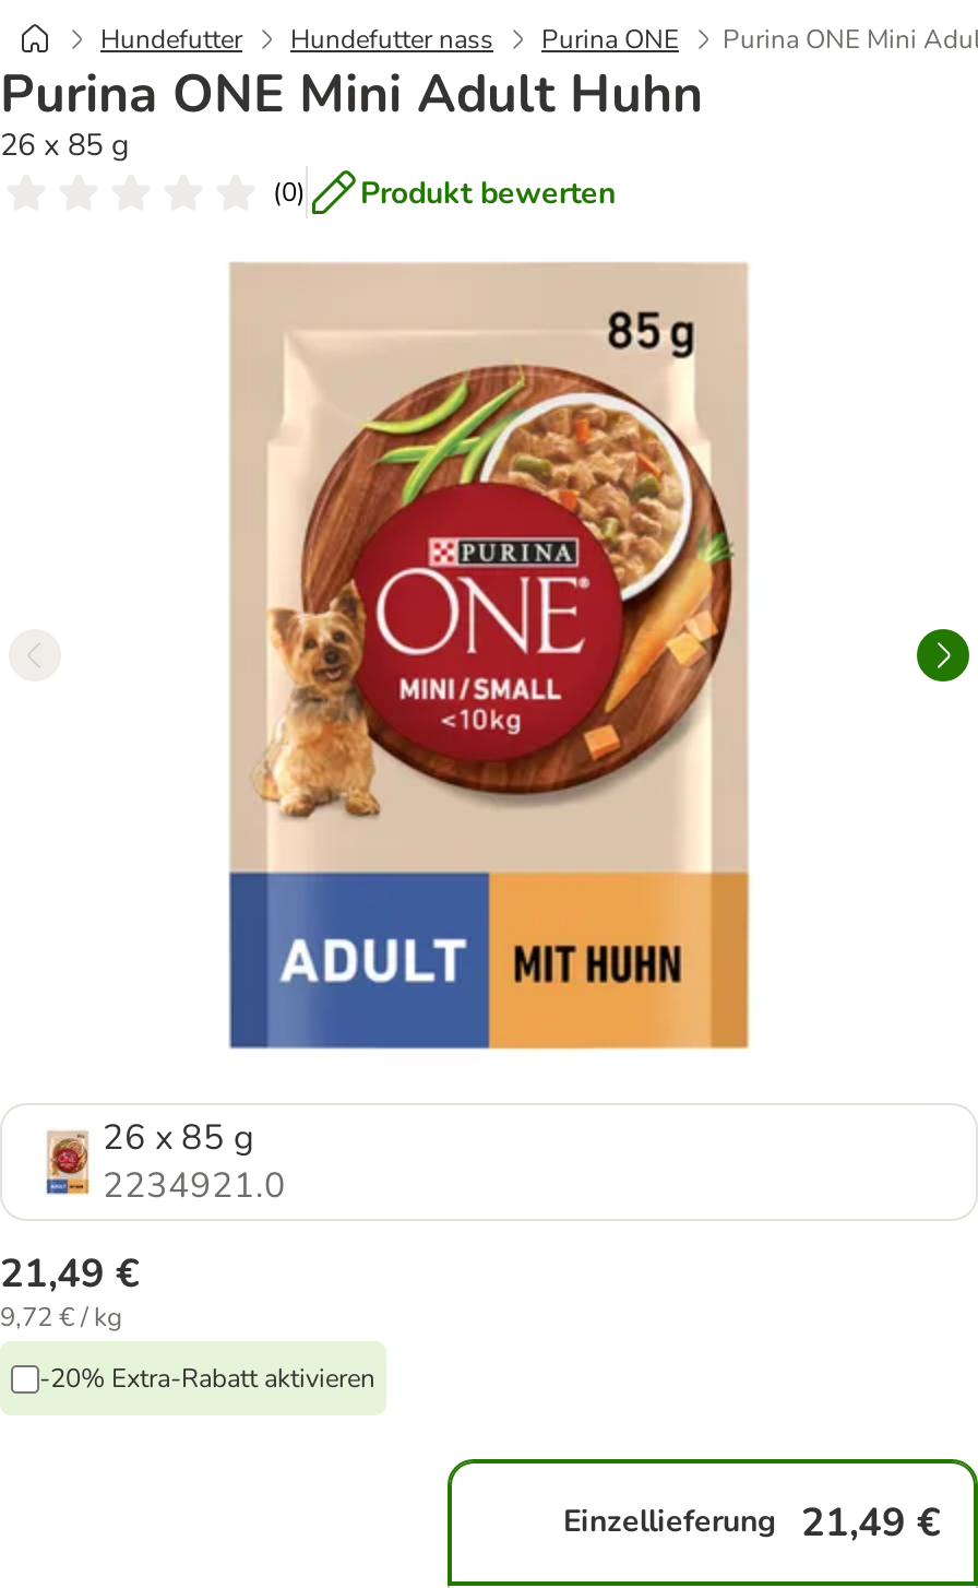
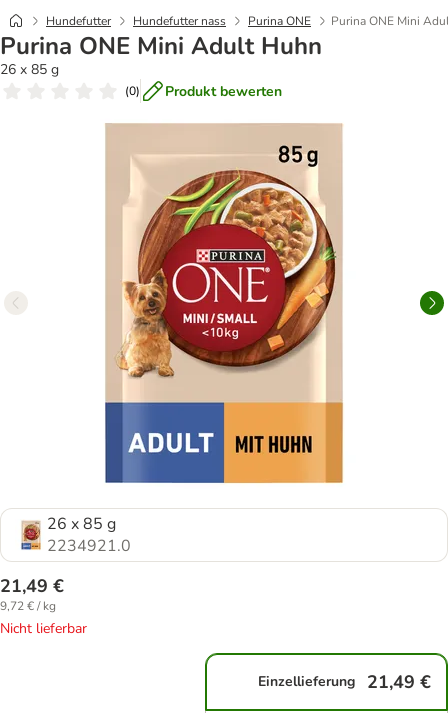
- -20% Extra-Rabatt aktivieren
+ Nicht lieferbar
